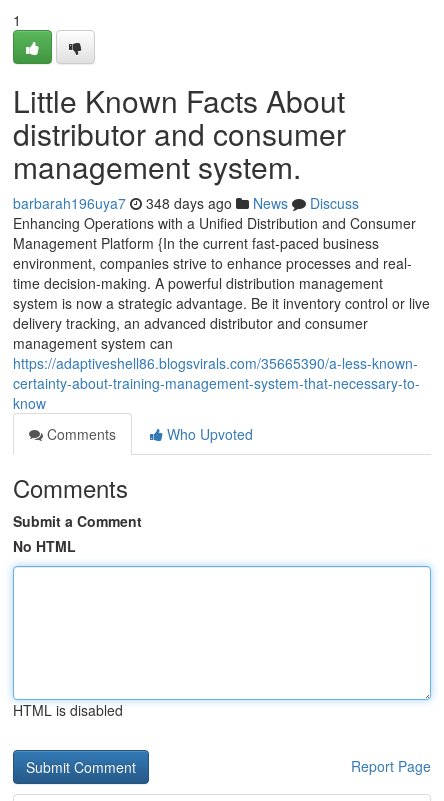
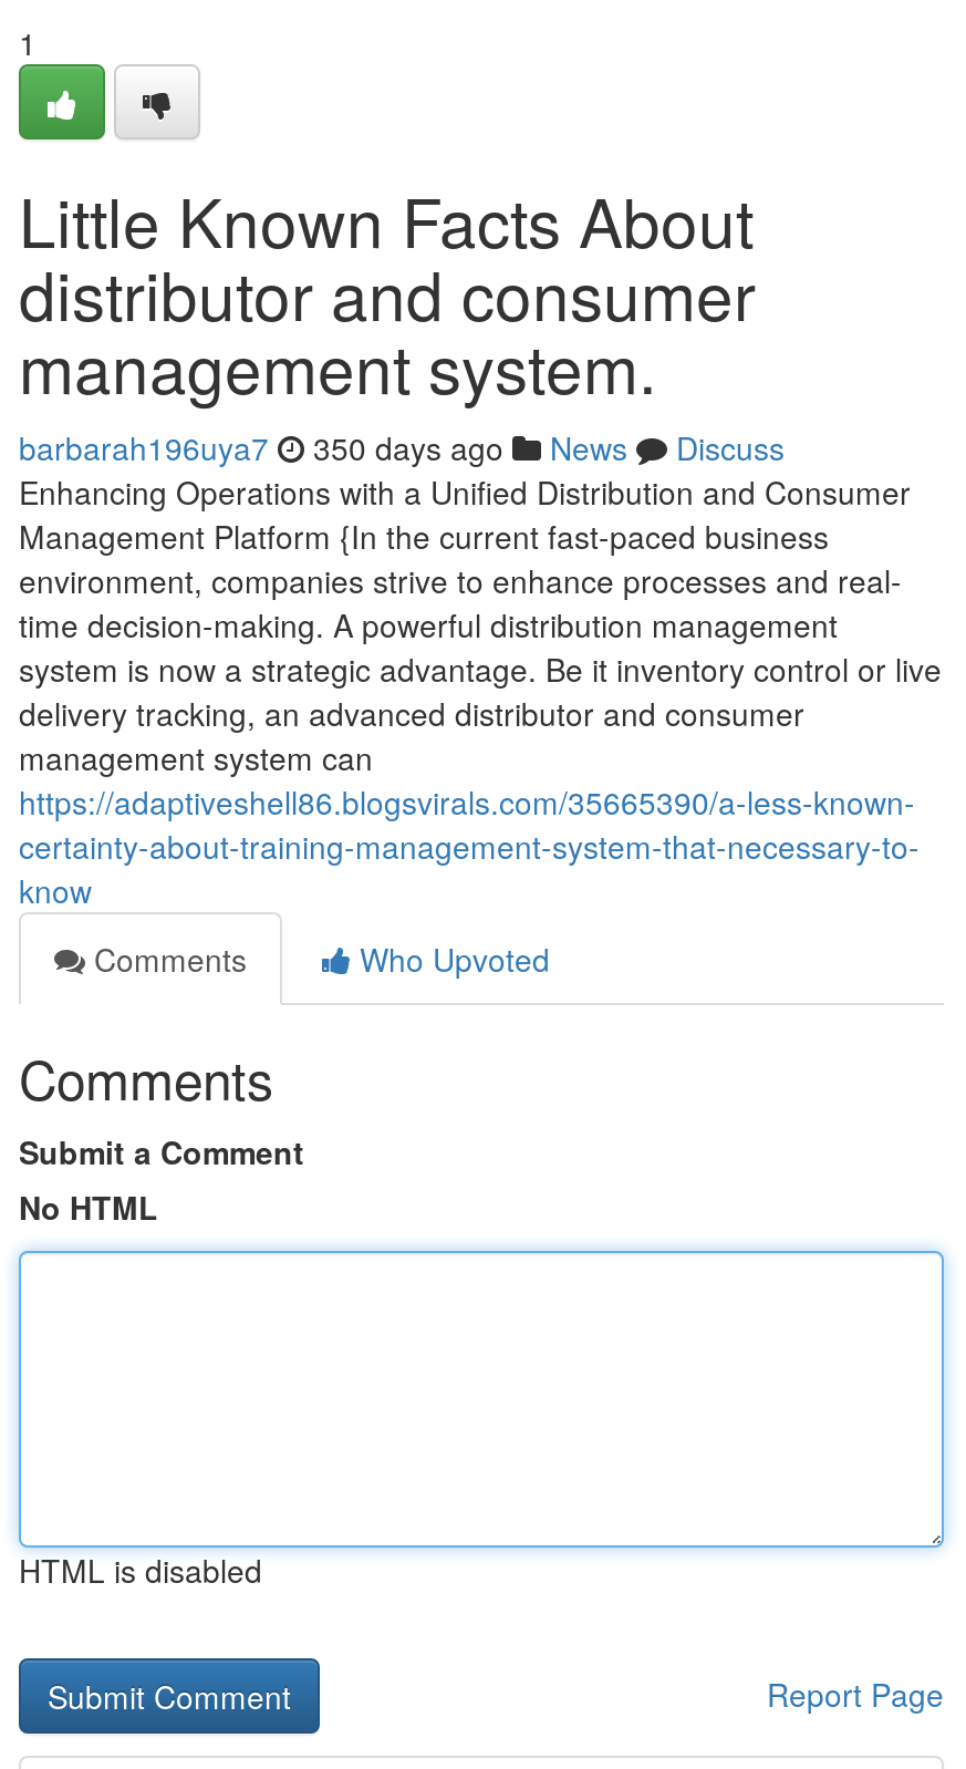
- barbarah196uya7 348 days ago News Discuss
+ barbarah196uya7 350 days ago News Discuss
